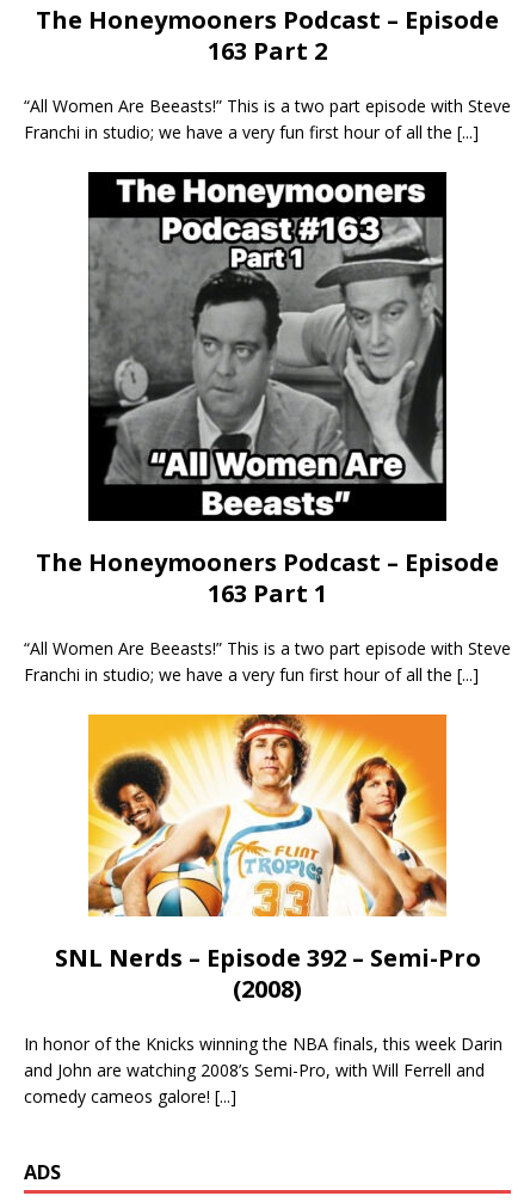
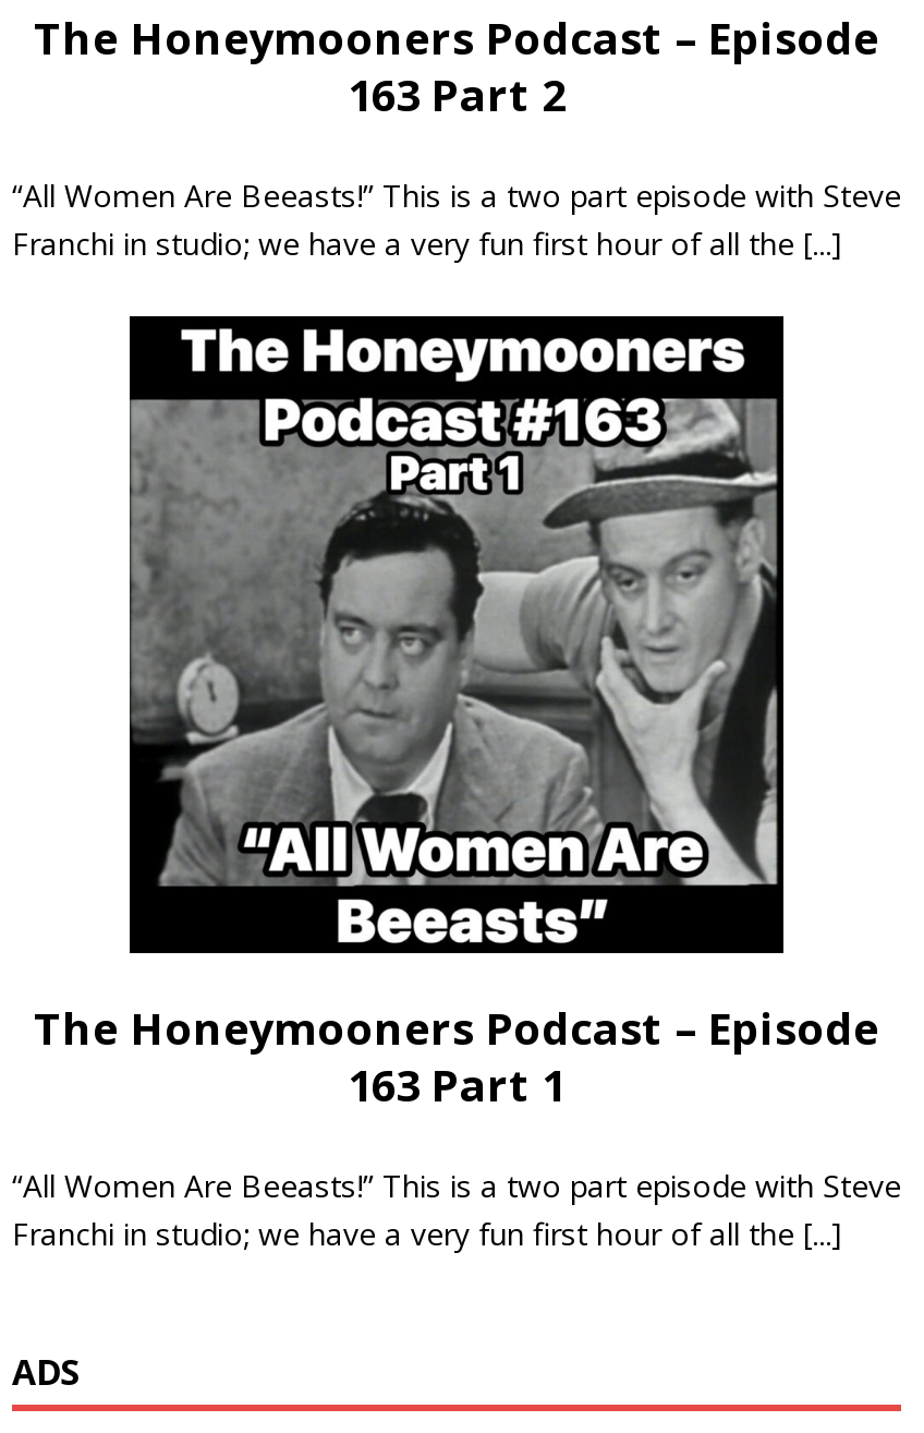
- [image]
- SNL Nerds – Episode 392 – Semi-Pro
- (2008)
- In honor of the Knicks winning the NBA finals, this week Darin
- and John are watching 2008’s Semi-Pro, with Will Ferrell and
- comedy cameos galore! [...]
